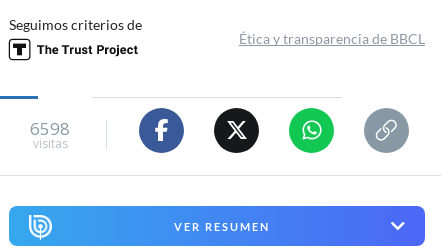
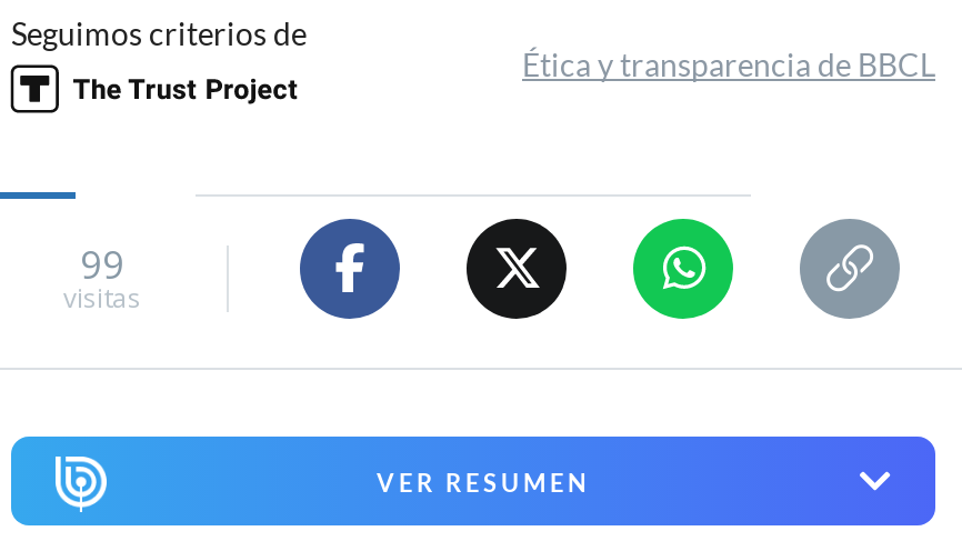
- 6598
+ 99
